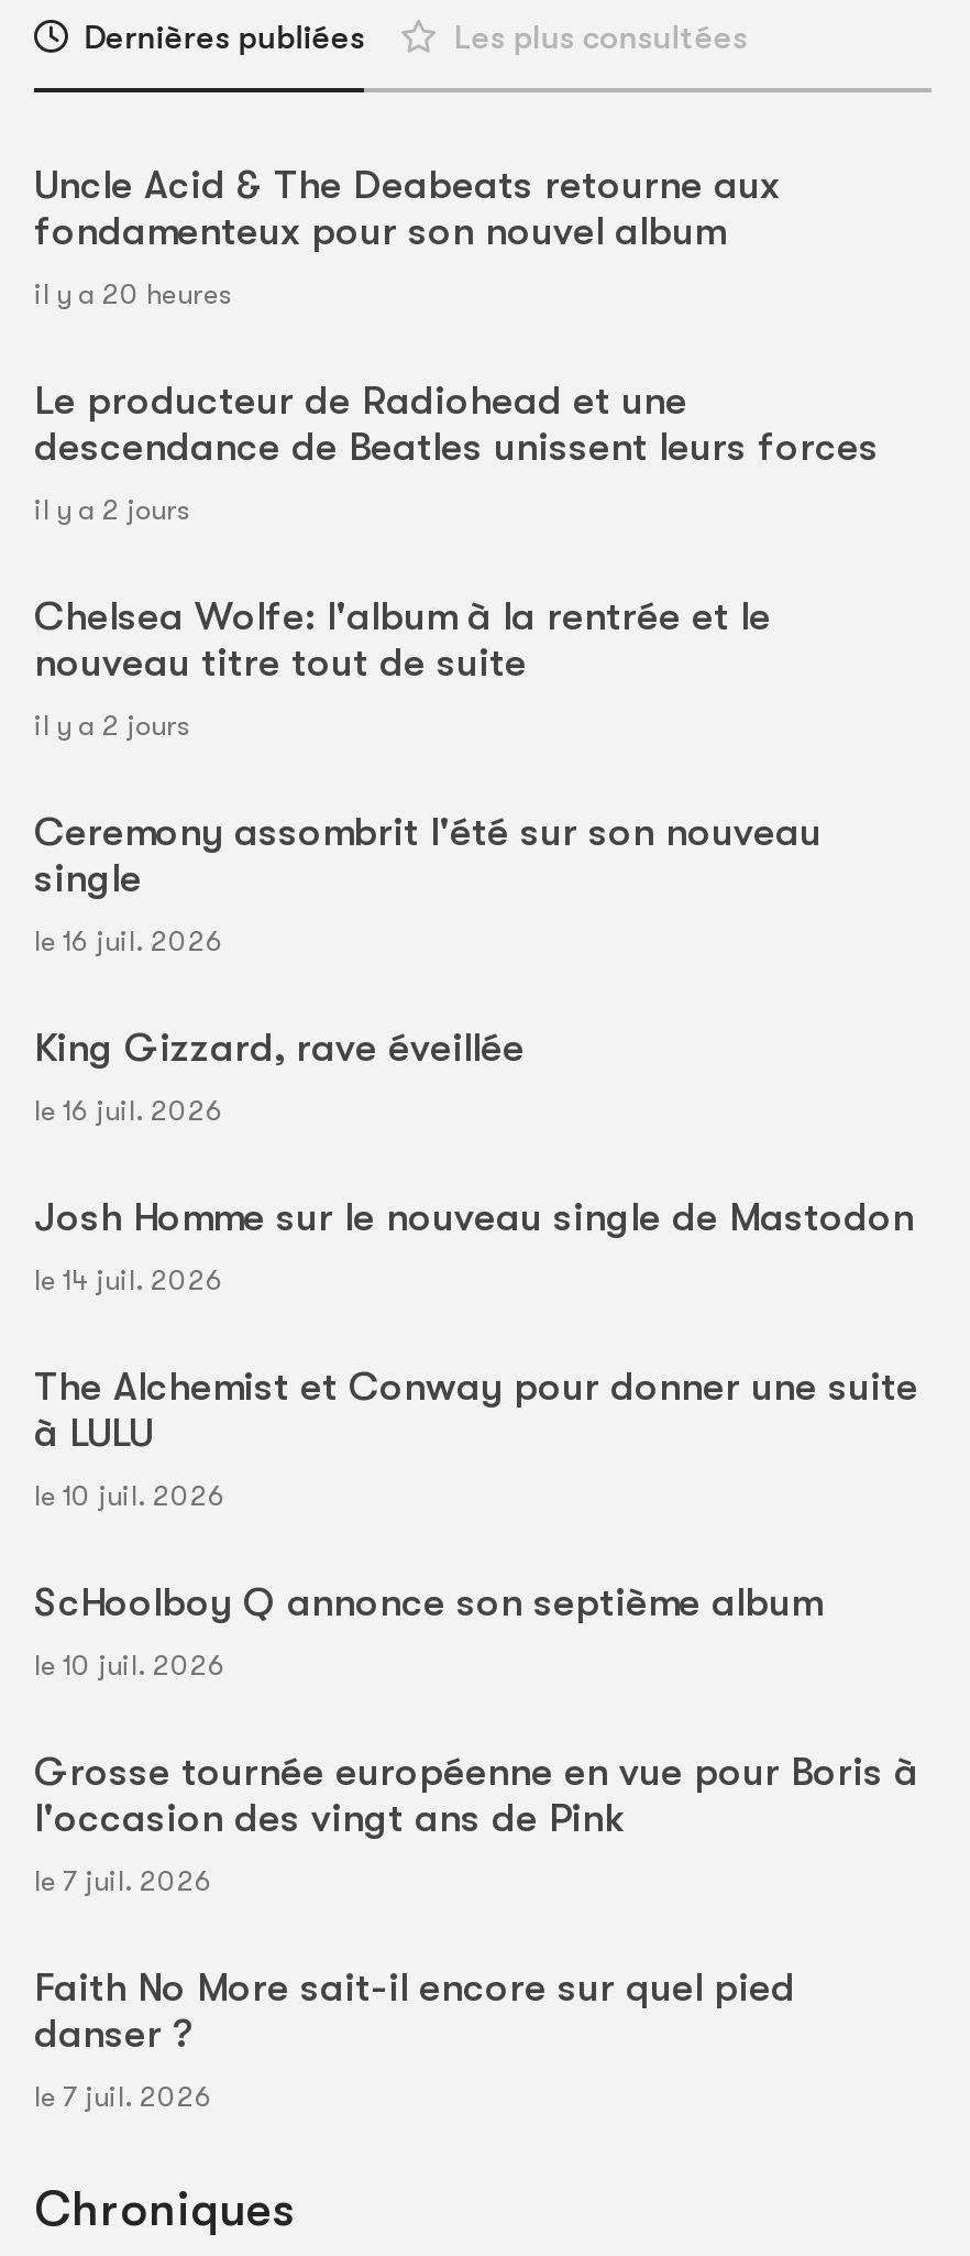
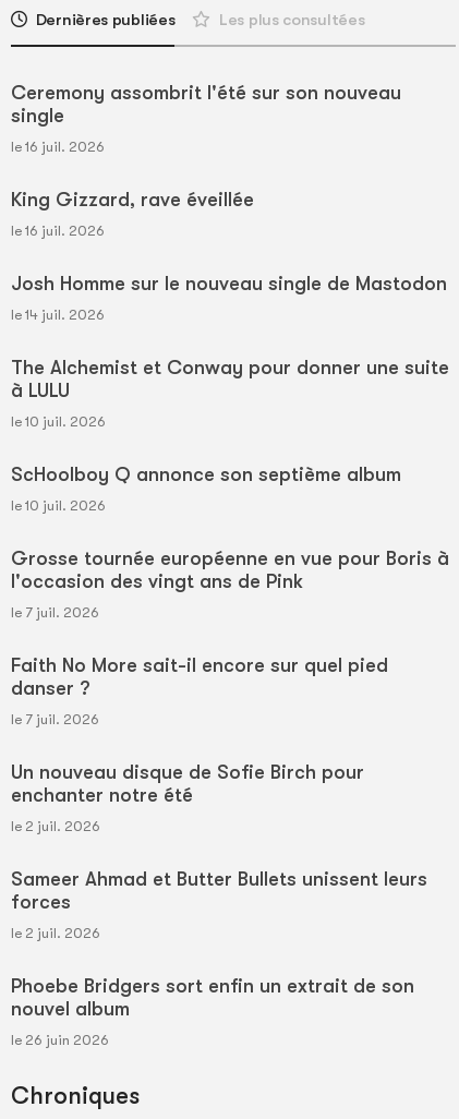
- Uncle Acid & The Deabeats retourne aux
- fondamenteux pour son nouvel album
- il y a 20 heures
- Le producteur de Radiohead et une
- descendance de Beatles unissent leurs forces
- il y a 2 jours
- Chelsea Wolfe: l'album à la rentrée et le
- nouveau titre tout de suite
- il y a 2 jours

moved up: Ceremony assombrit l'été sur son nouveau | single | le 16 juil. 2026 | ... | danser ? | le 7 juil. 2026

+ Un nouveau disque de Sofie Birch pour
+ enchanter notre été
+ le 2 juil. 2026
+ Sameer Ahmad et Butter Bullets unissent leurs
+ forces
+ le 2 juil. 2026
+ Phoebe Bridgers sort enfin un extrait de son
+ nouvel album
+ le 26 juin 2026
